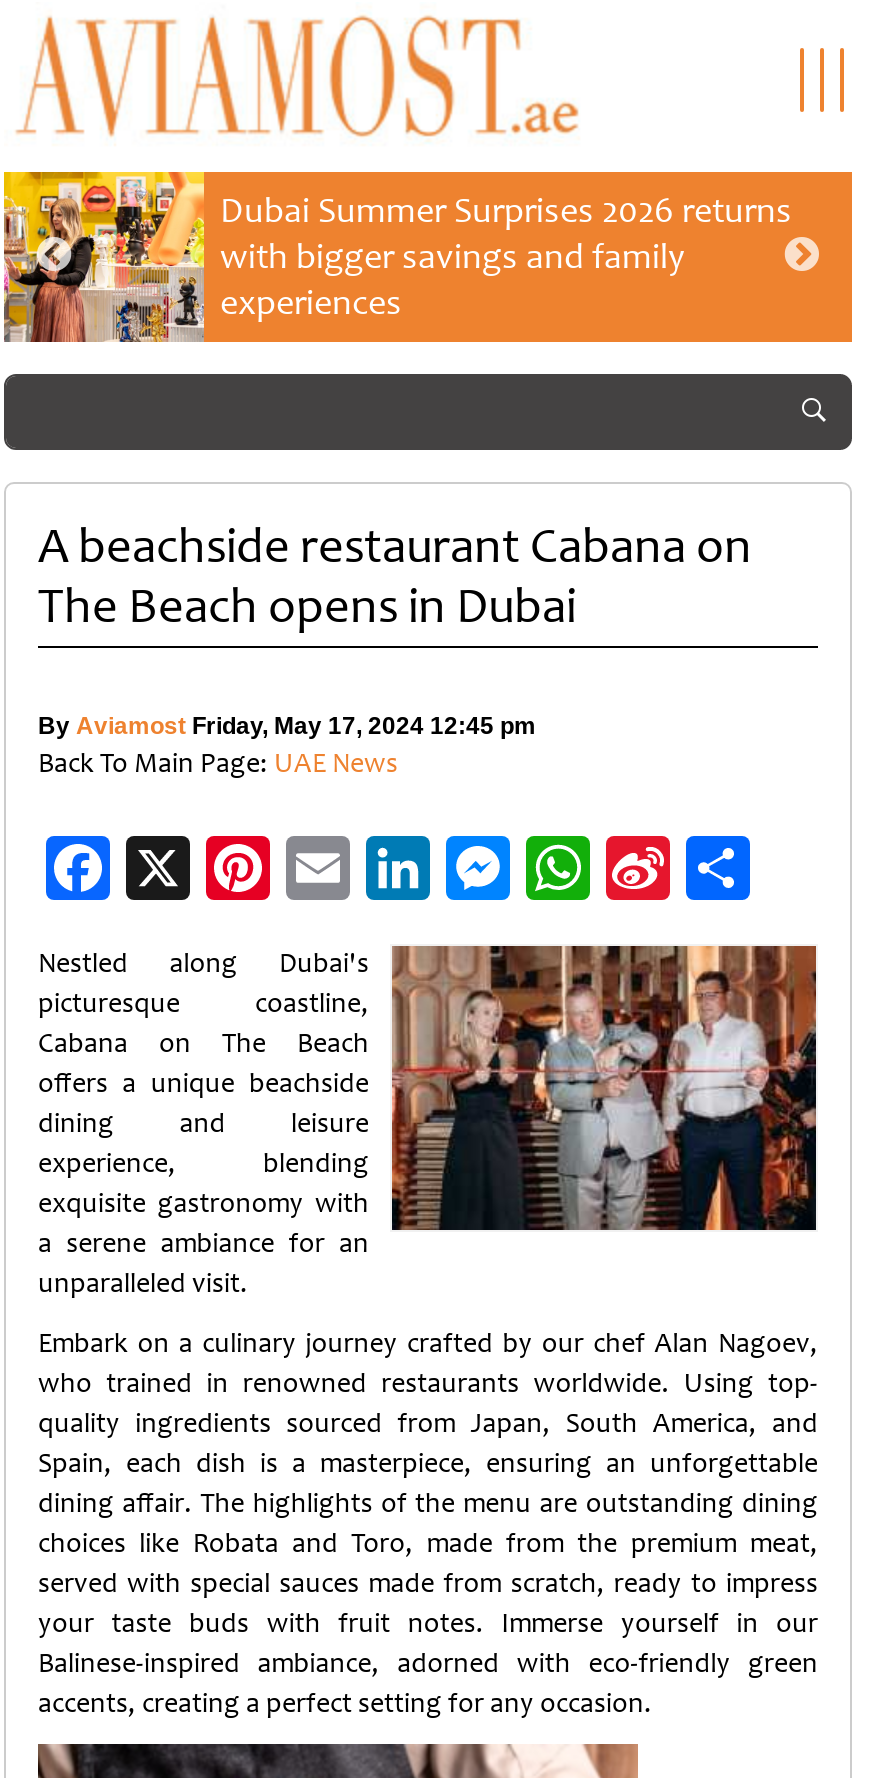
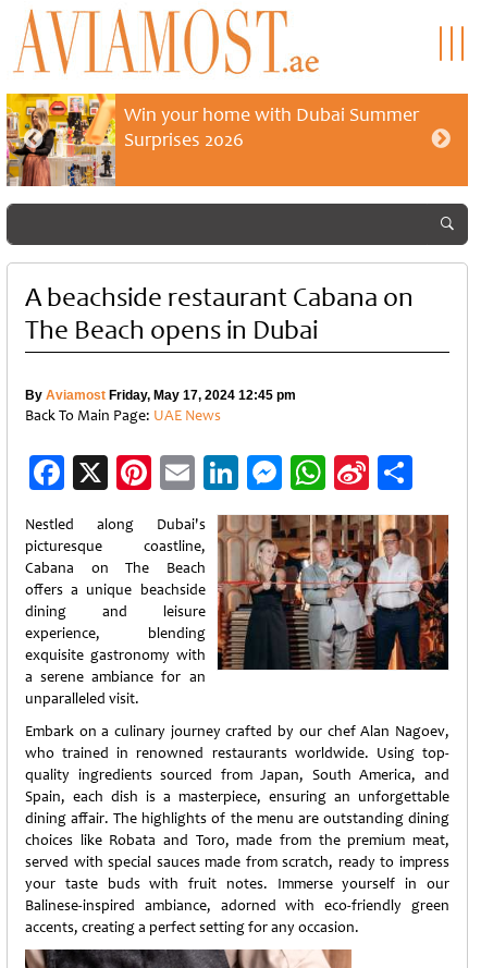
- Dubai Summer Surprises 2026 returns
- with bigger savings and family
- experiences
+ Win your home with Dubai Summer
+ Surprises 2026
